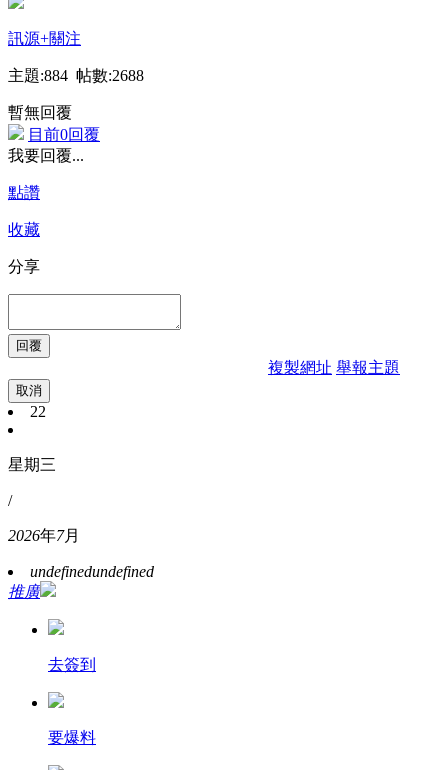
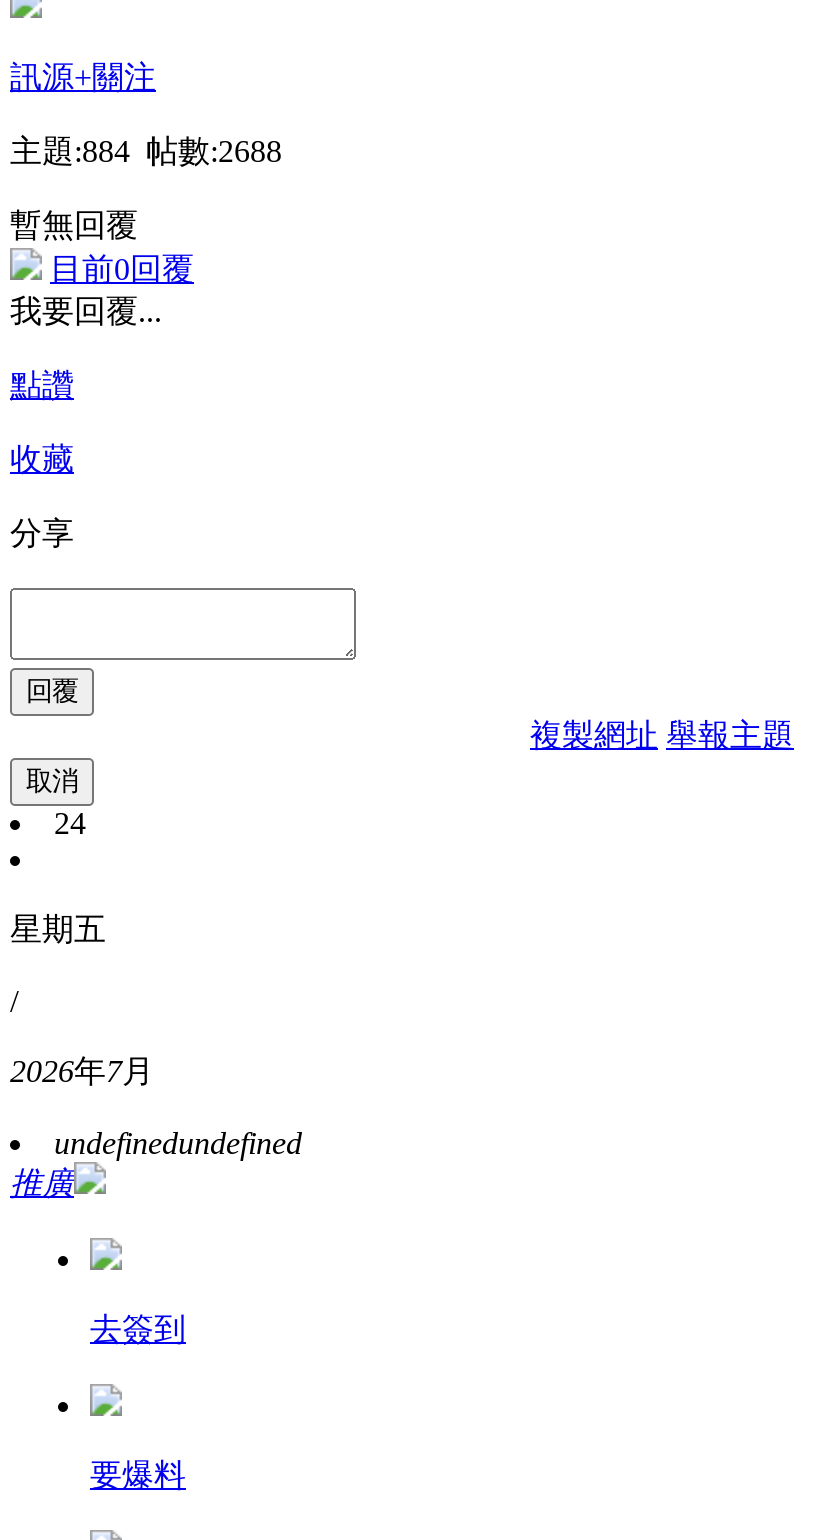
- 22
+ 24

- 星期三
+ 星期五
